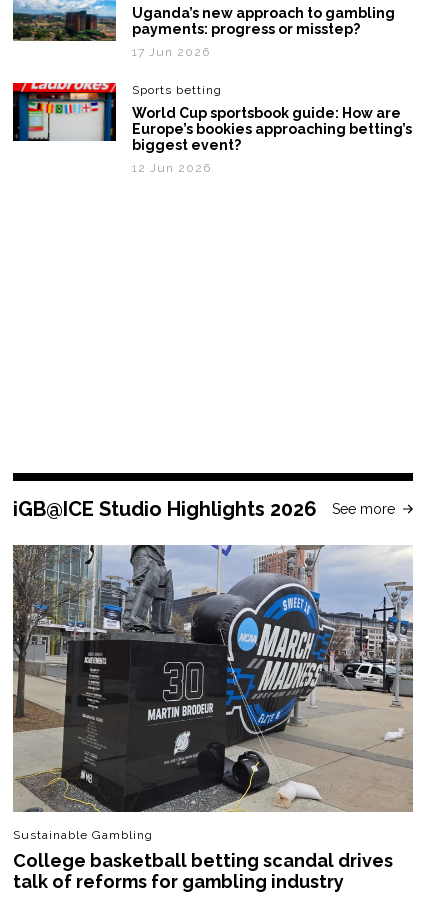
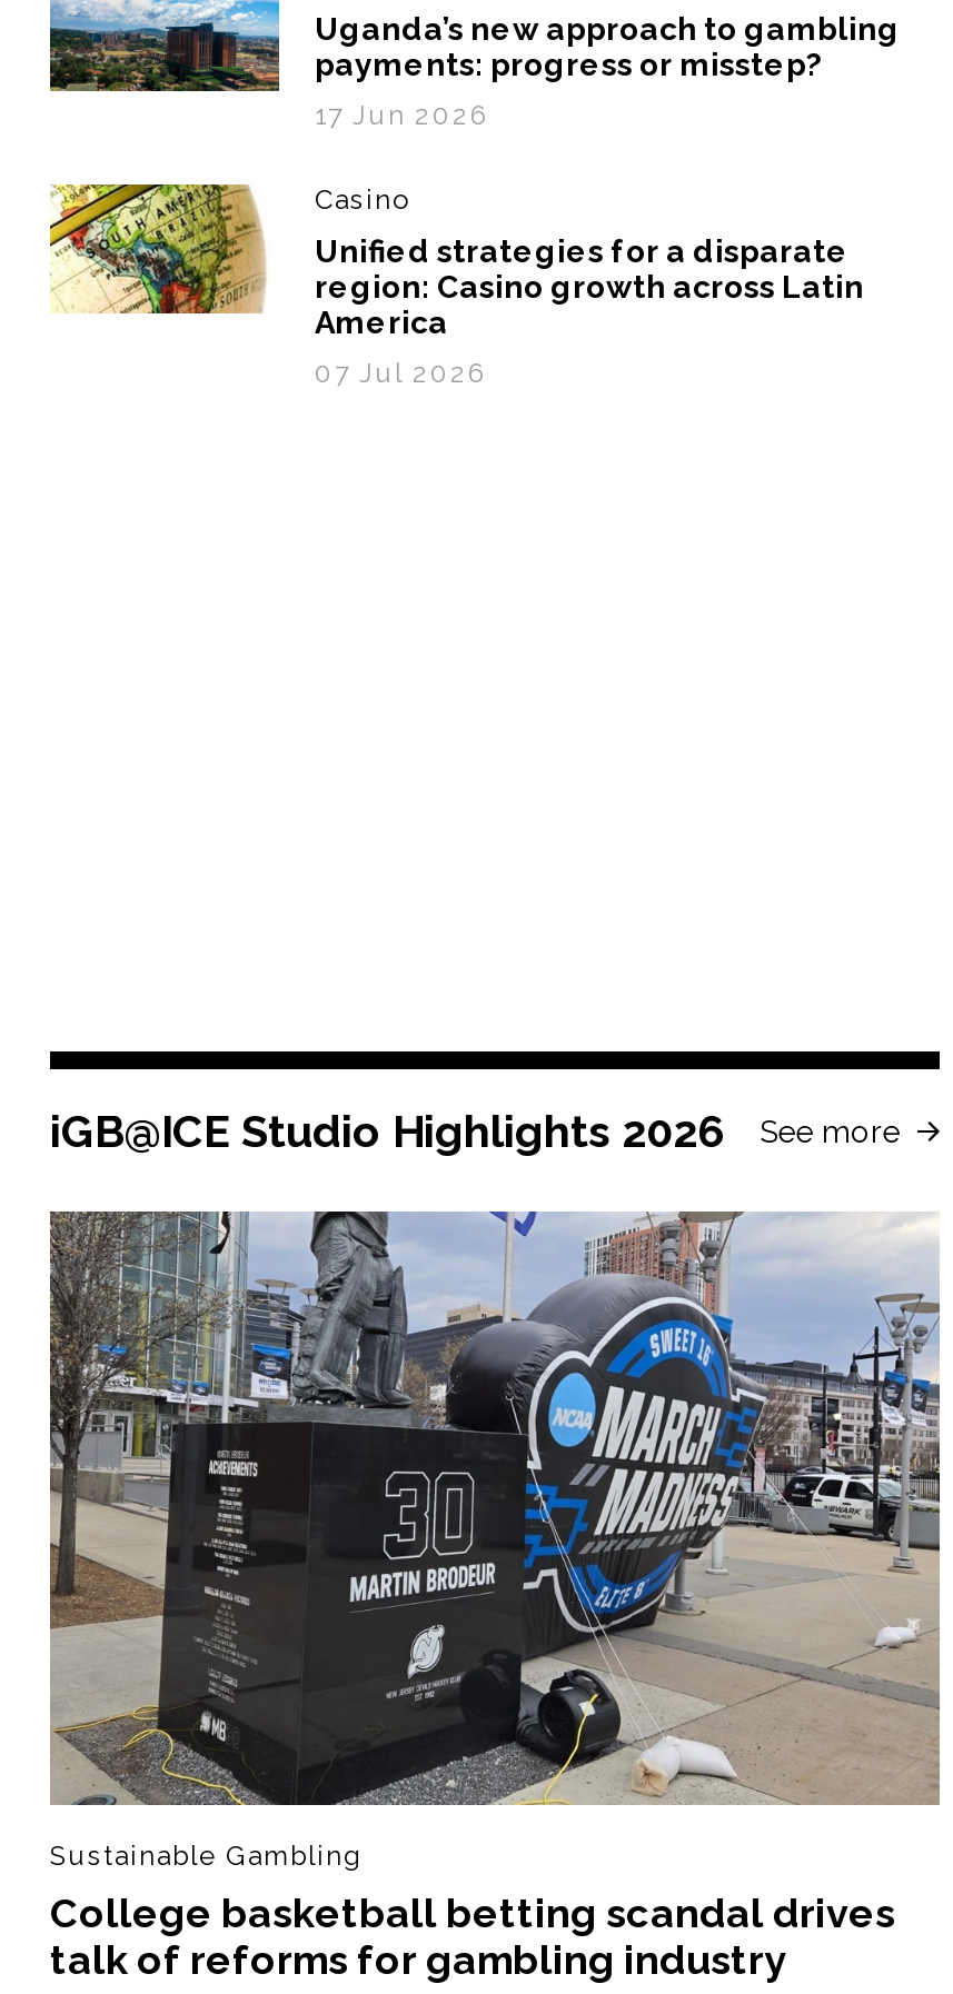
- [image]
- Sports betting
+ [image]
+ Casino

- World Cup sportsbook guide: How are
- Europe’s bookies approaching betting’s
- biggest event?
+ Unified strategies for a disparate
+ region: Casino growth across Latin
+ America

- 12 Jun 2026
+ 07 Jul 2026
